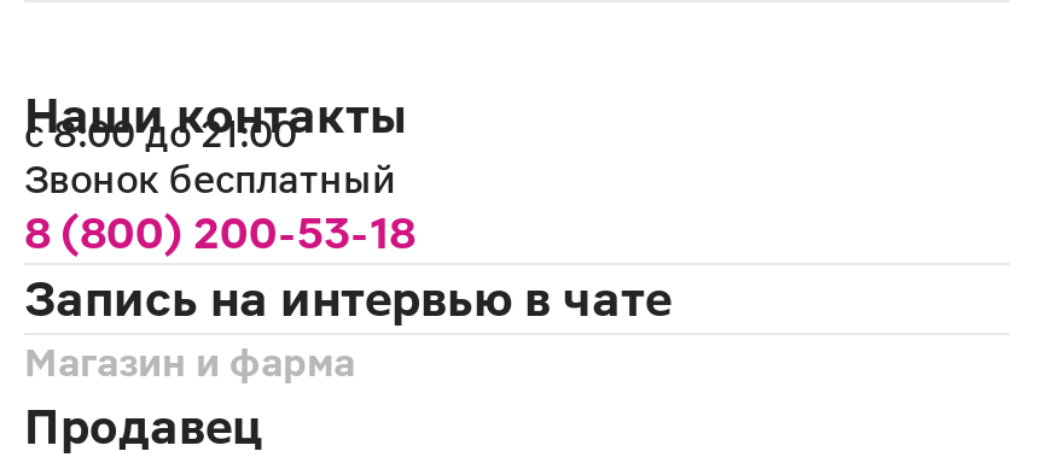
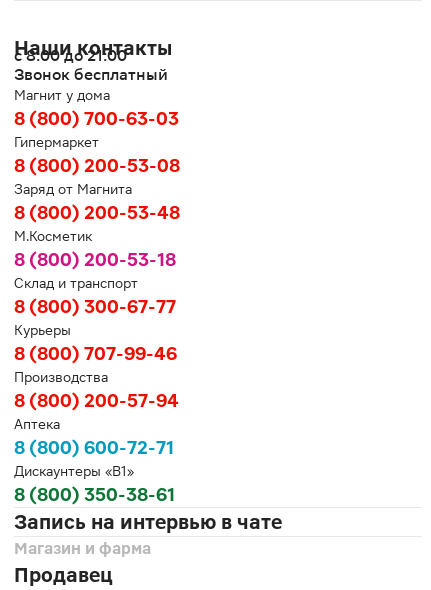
+ Магнит у дома
+ 8 (800) 700-63-03
+ Гипермаркет
+ 8 (800) 200-53-08
+ Заряд от Магнита
+ 8 (800) 200-53-48
+ М.Косметик

+ Склад и транспорт
+ 8 (800) 300-67-77
+ Курьеры
+ 8 (800) 707-99-46
+ Производства
+ 8 (800) 200-57-94
+ Аптека
+ 8 (800) 600-72-71
+ Дискаунтеры «В1»
+ 8 (800) 350-38-61
